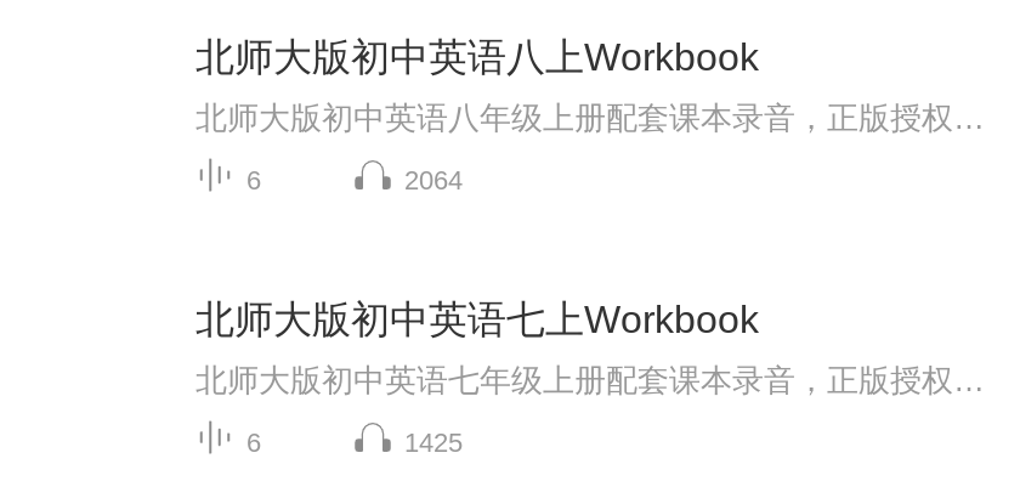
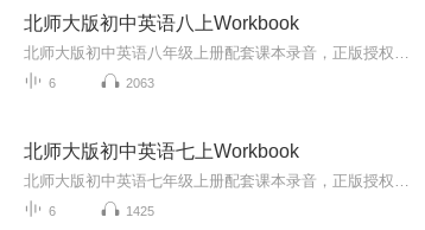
- 2064
+ 2063
